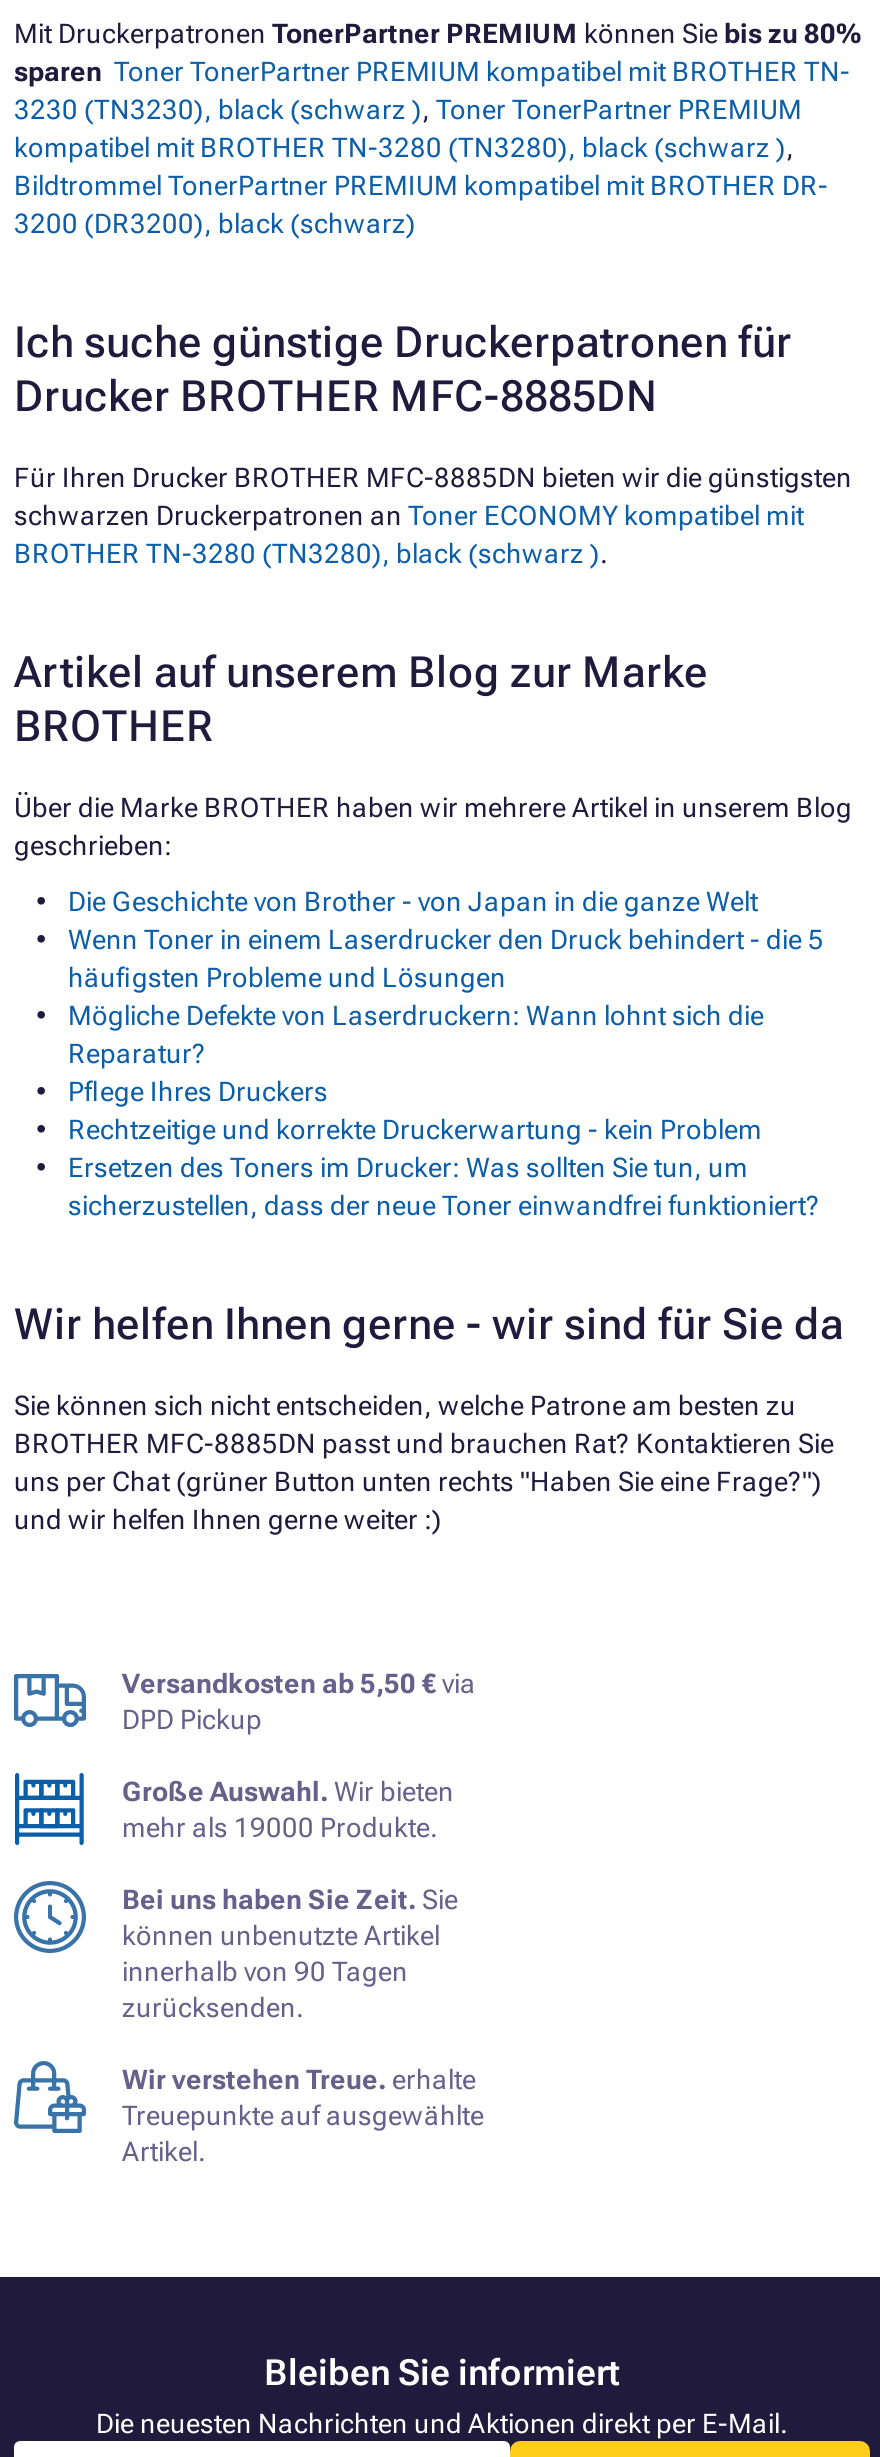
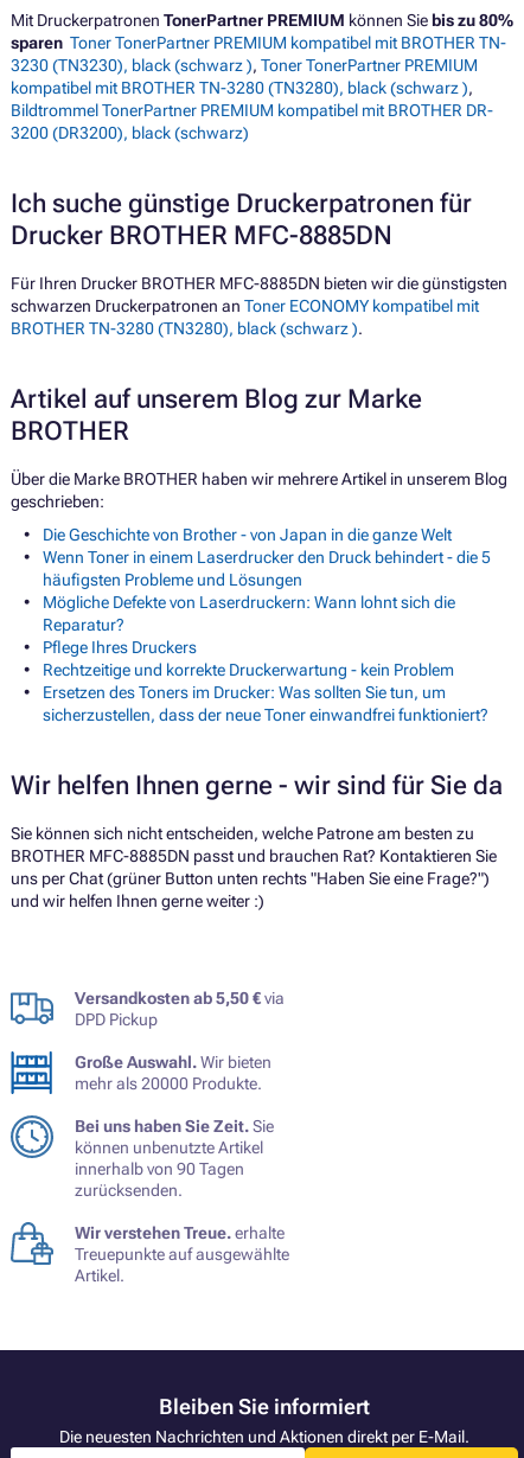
- mehr als 19000 Produkte.
+ mehr als 20000 Produkte.
